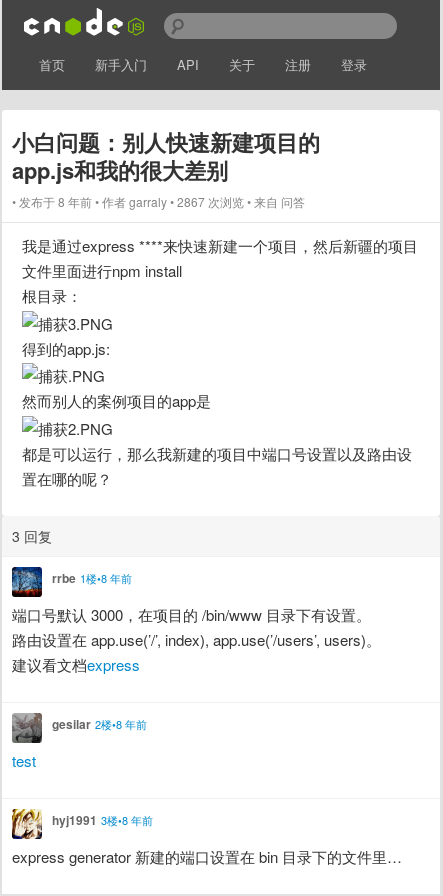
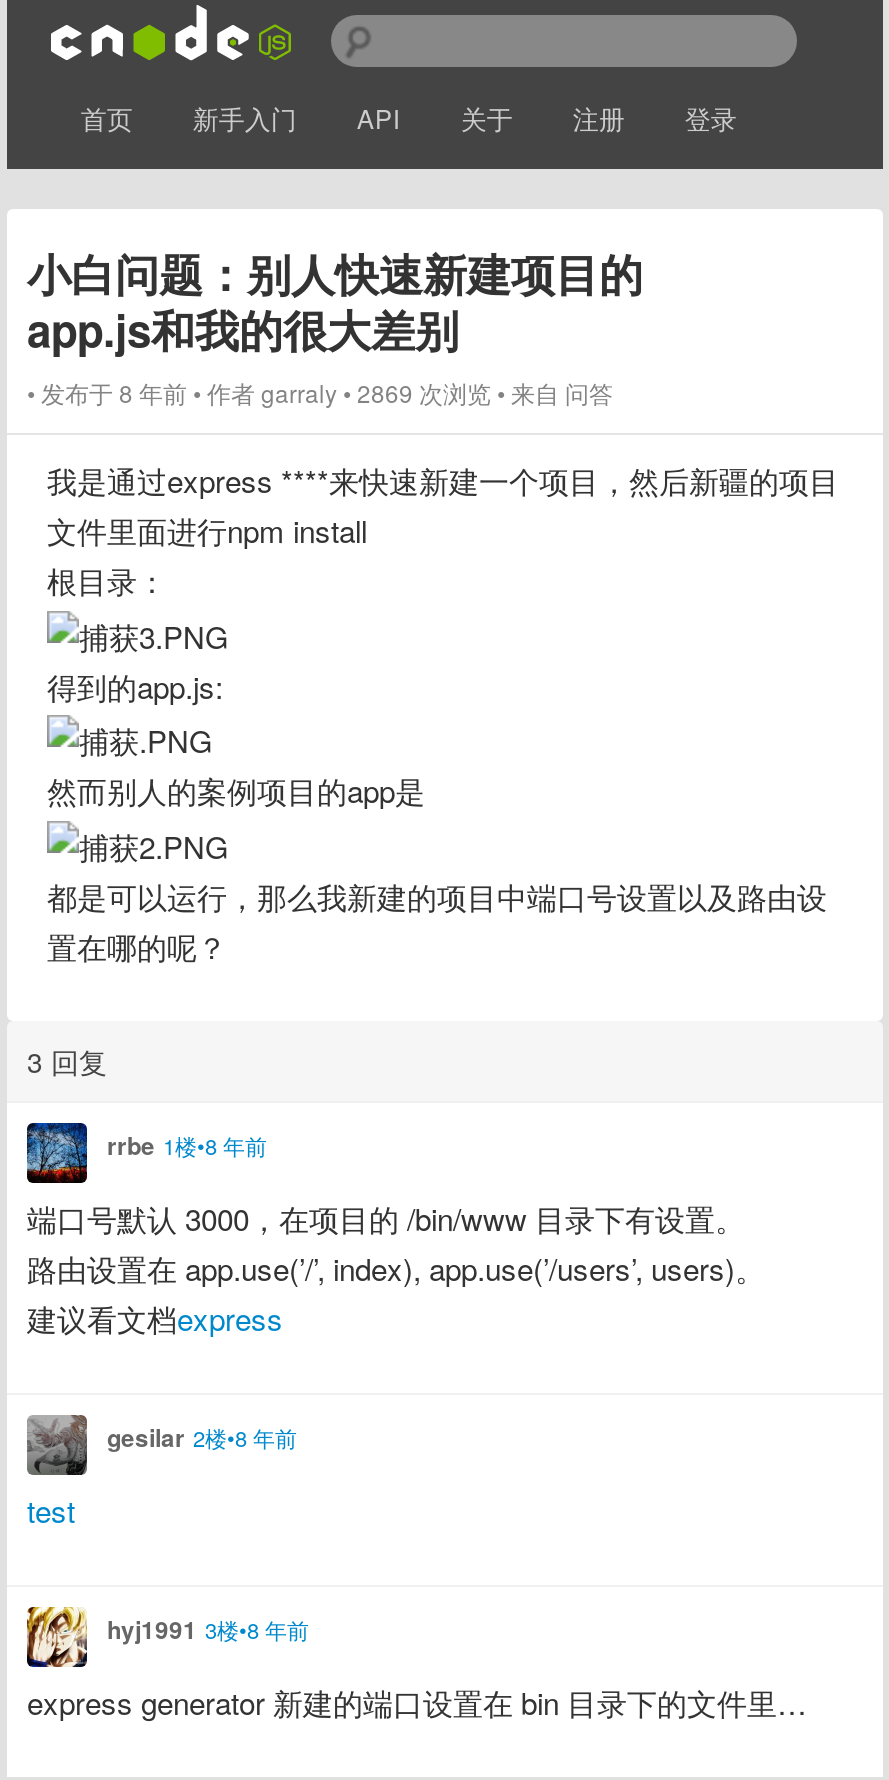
- 发布于 8 年前 作者garraly 2867 次浏览 来自 问答
+ 发布于 8 年前 作者garraly 2869 次浏览 来自 问答
